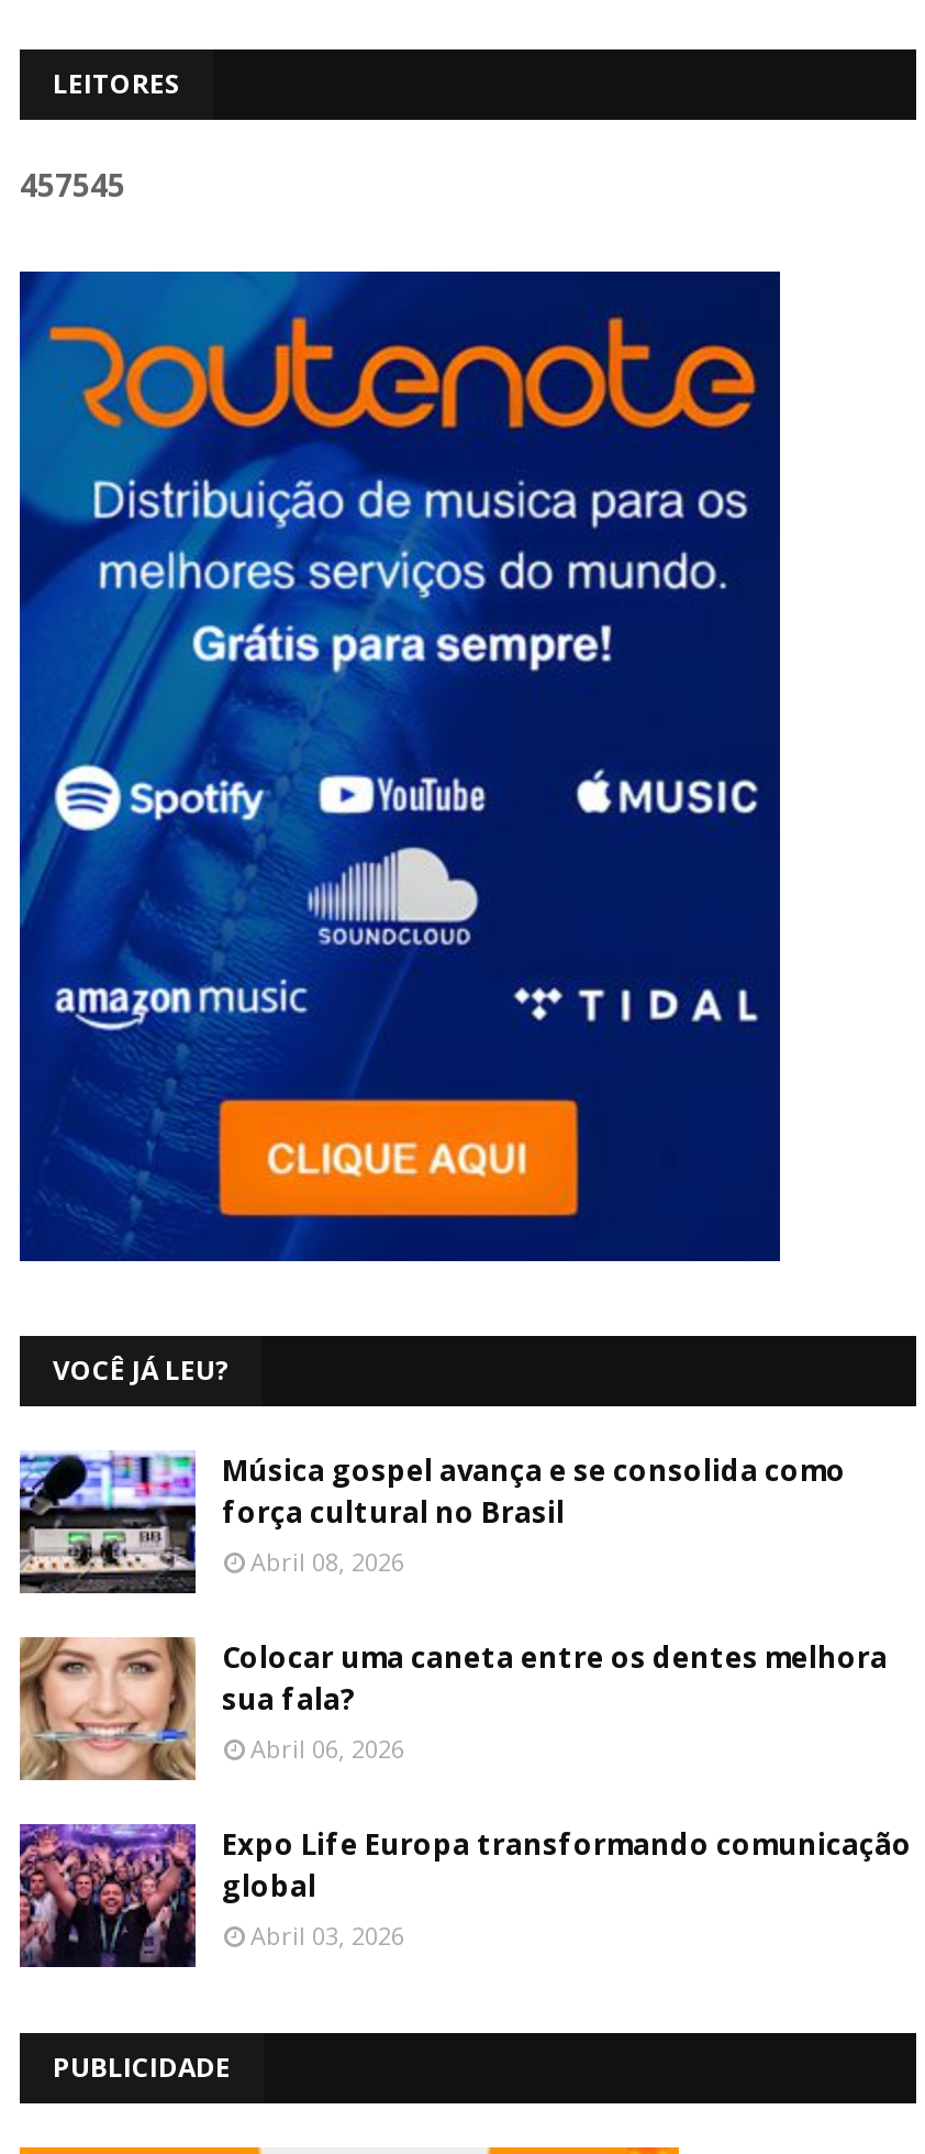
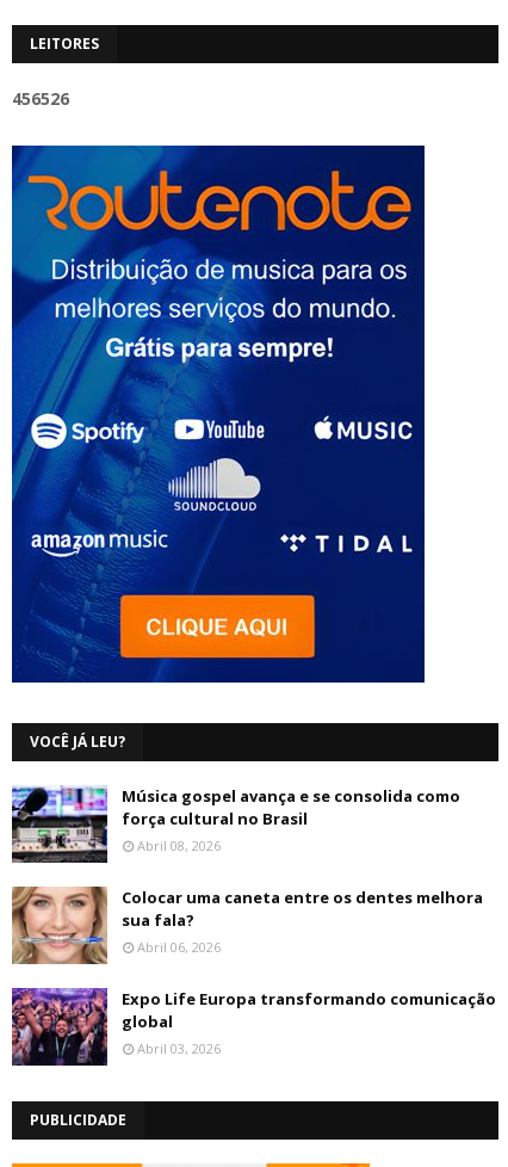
- 457545
+ 456526
